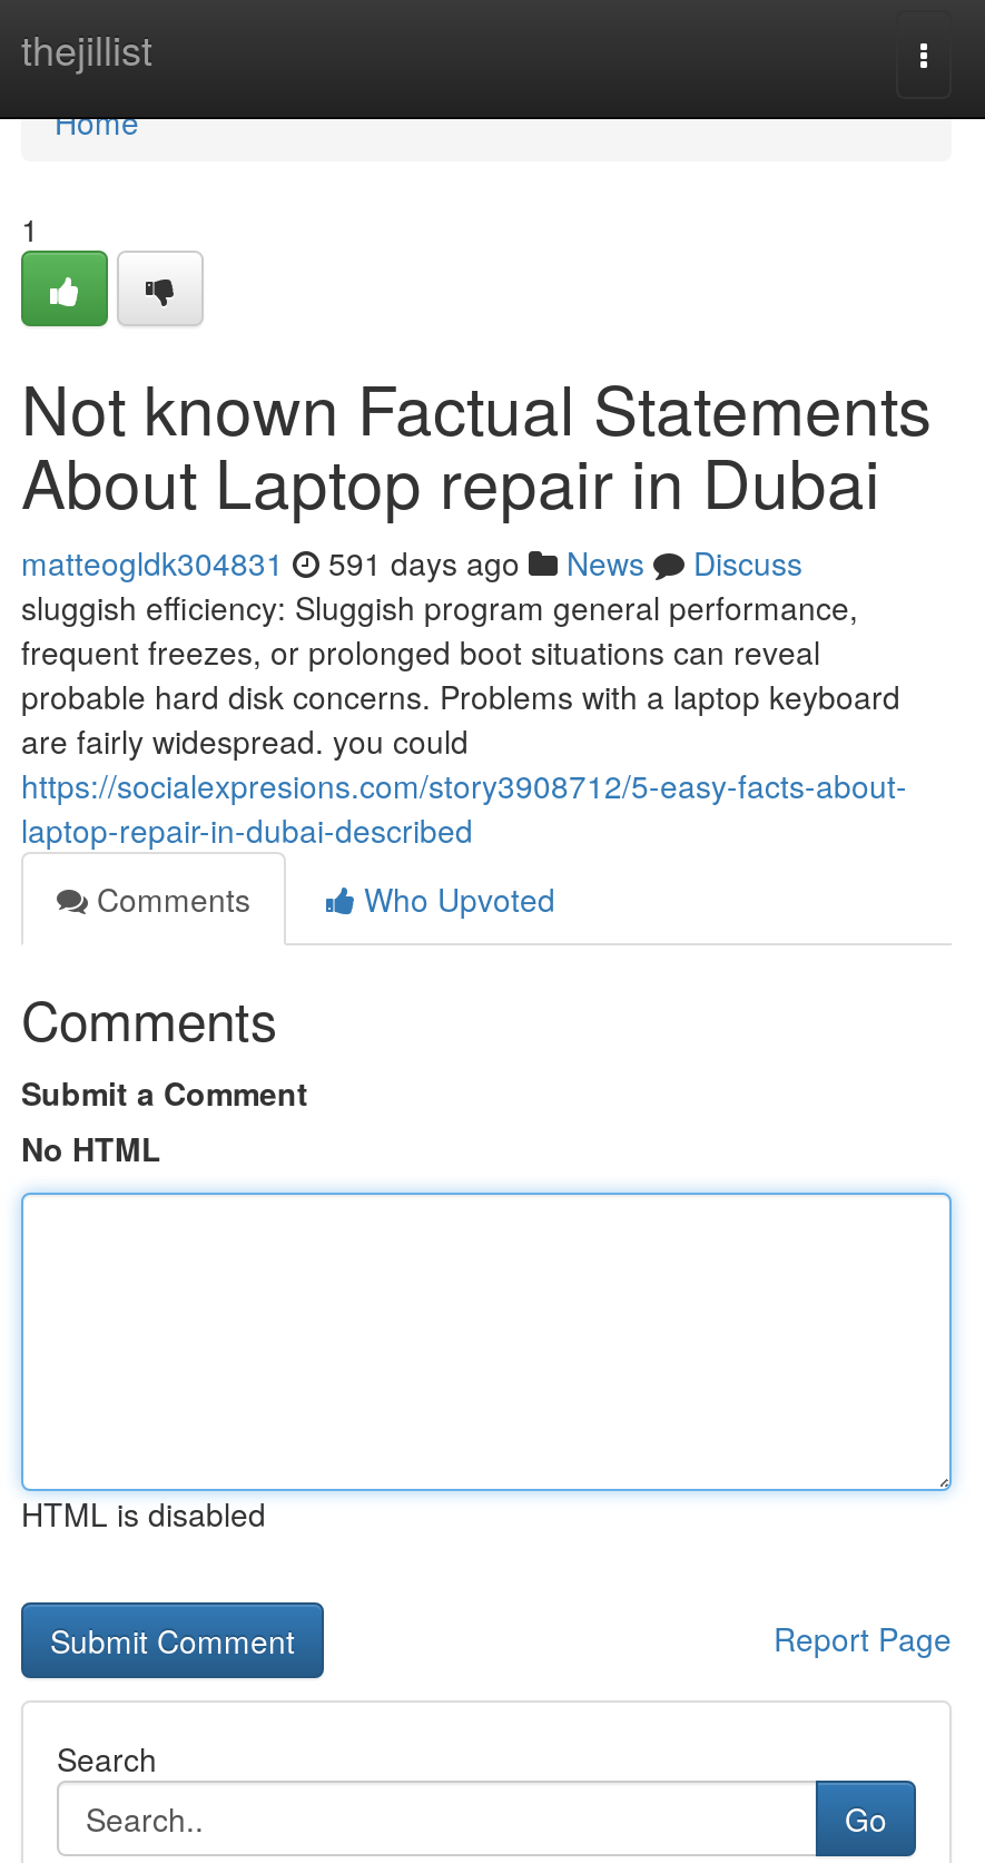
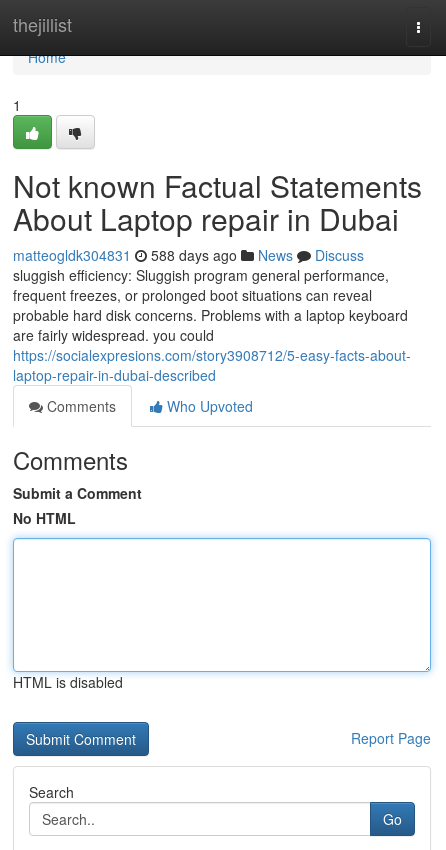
- matteogldk304831 591 days ago News Discuss
+ matteogldk304831 588 days ago News Discuss
